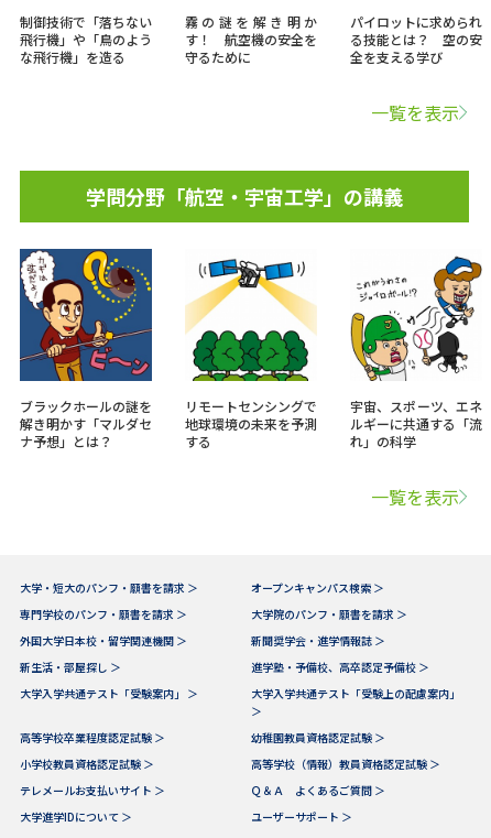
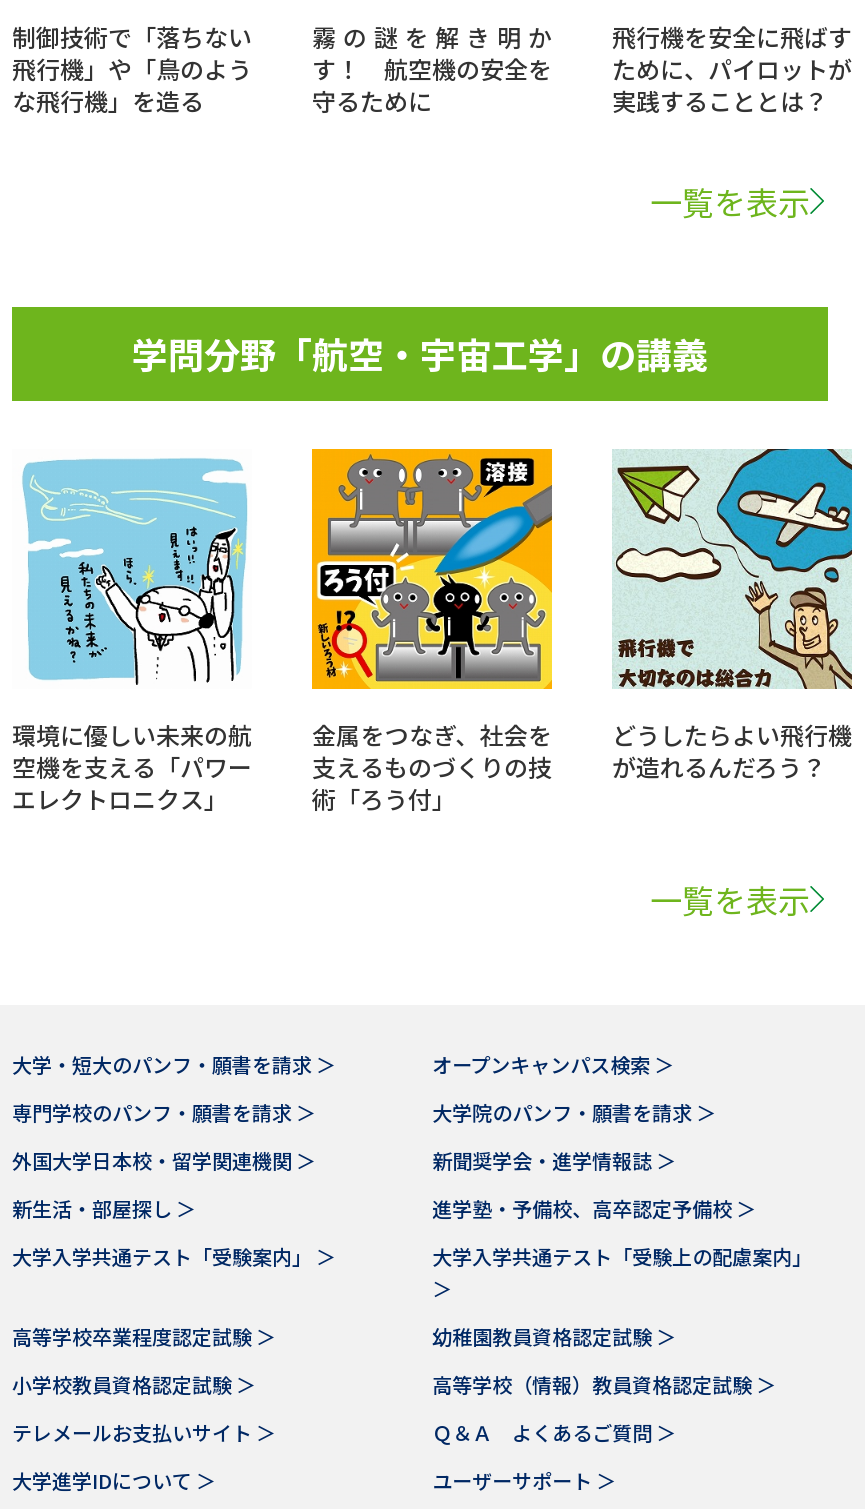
- パイロットに求められ
- る技能とは？ 空の安
- 全を支える学び
+ 飛行機を安全に飛ばす
+ ために、パイロットが
+ 実践することとは？

- [image]
- ブラックホールの謎を
- 解き明かす「マルダセ
- ナ予想」とは？
+ [image]
+ 環境に優しい未来の航
+ 空機を支える「パワー
+ エレクトロニクス」

- [image]
- リモートセンシングで
- 地球環境の未来を予測
- する
+ [image]
+ 金属をつなぎ、社会を
+ 支えるものづくりの技
+ 術「ろう付」

- [image]
- 宇宙、スポーツ、エネ
- ルギーに共通する「流
- れ」の科学
+ [image]
+ どうしたらよい飛行機
+ が造れるんだろう？
